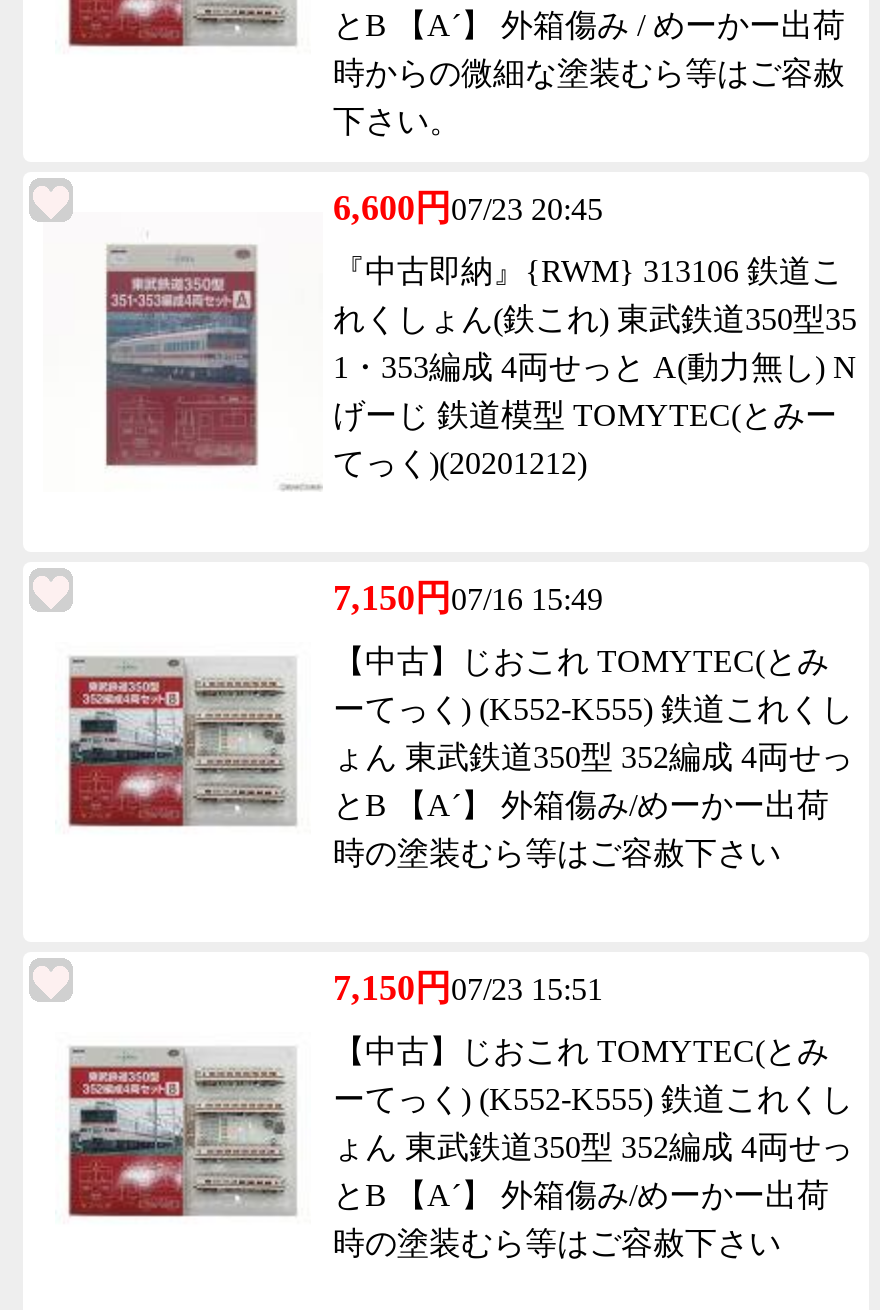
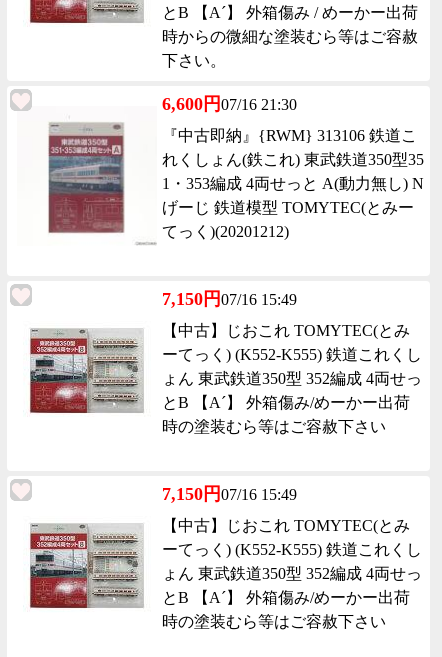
- 6,600円07/23 20:45
+ 6,600円07/16 21:30

- 7,150円07/23 15:51
+ 7,150円07/16 15:49
